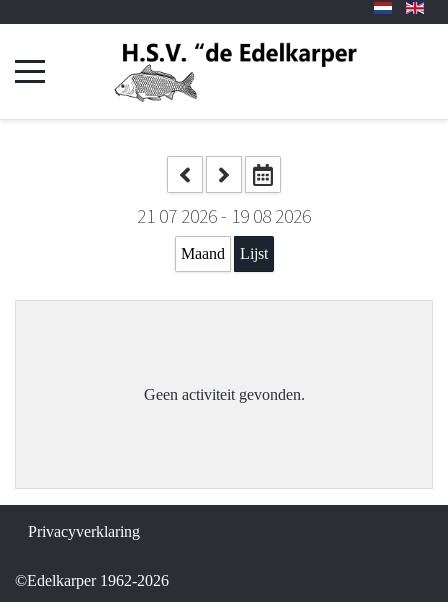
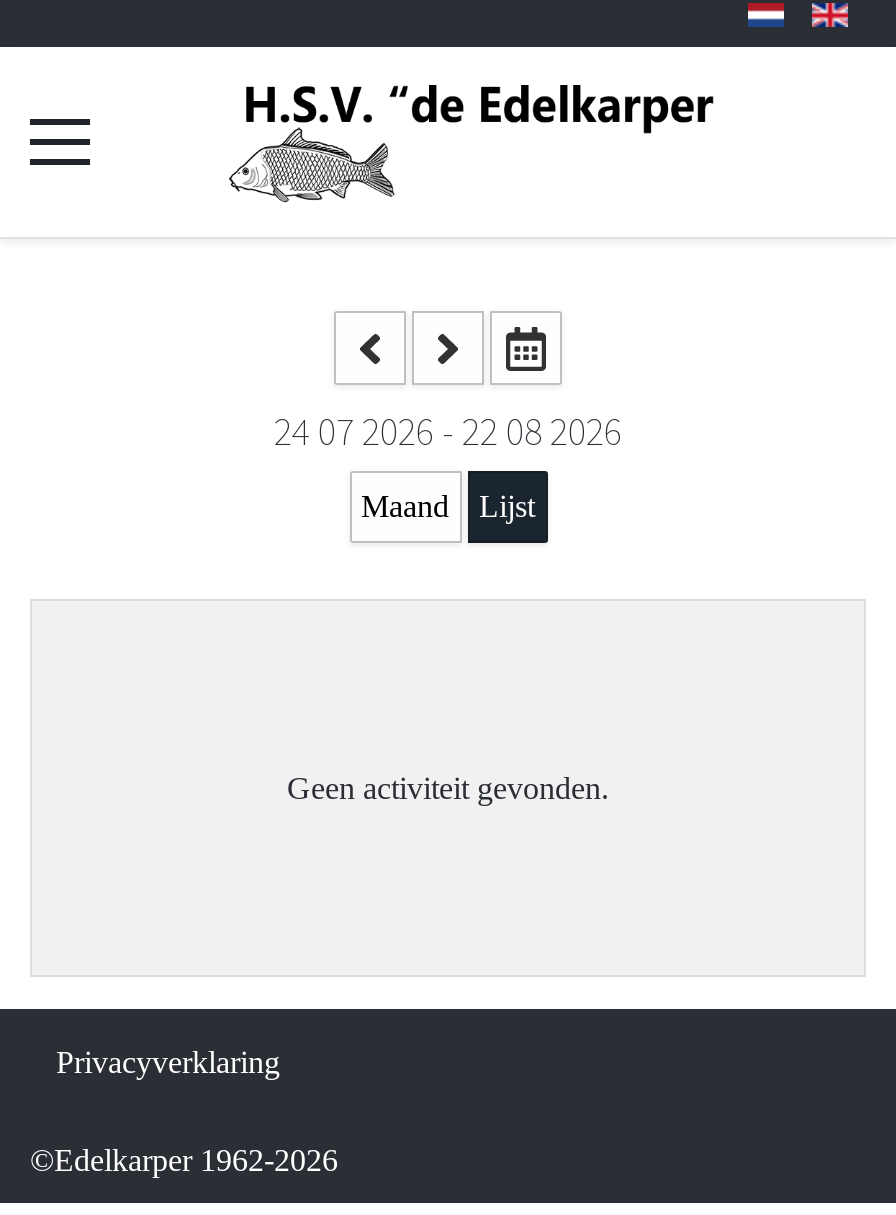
- 21 07 2026 - 19 08 2026
+ 24 07 2026 - 22 08 2026
